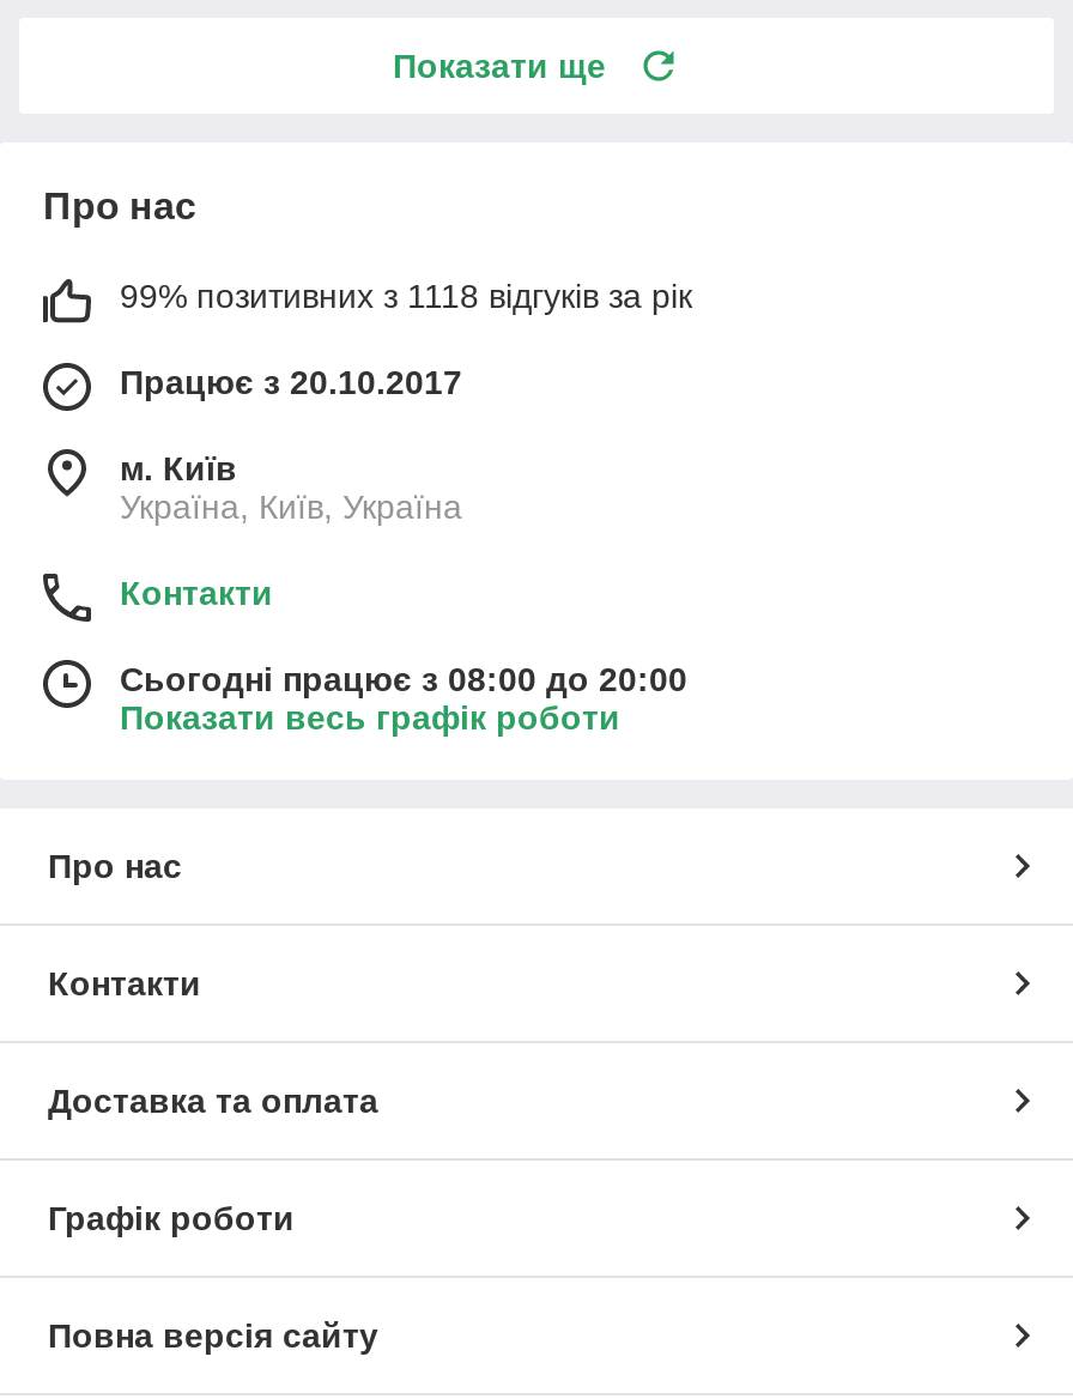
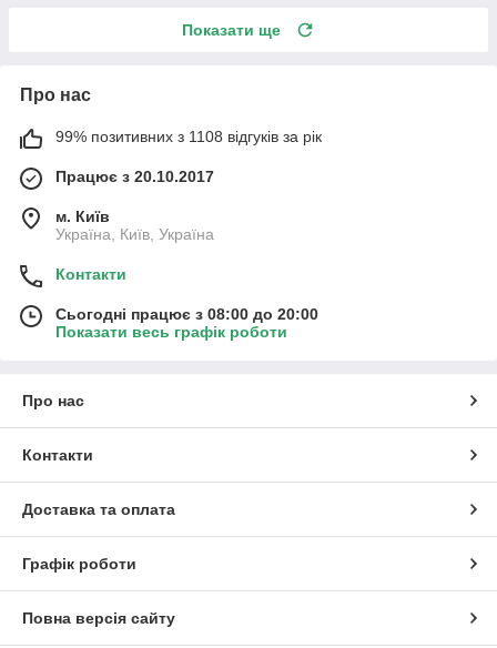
- 99% позитивних з 1118 відгуків за рік
+ 99% позитивних з 1108 відгуків за рік
